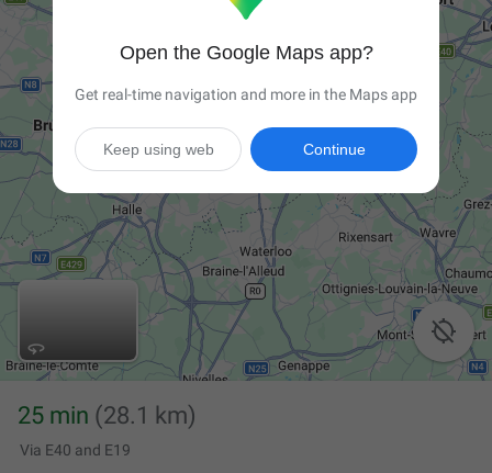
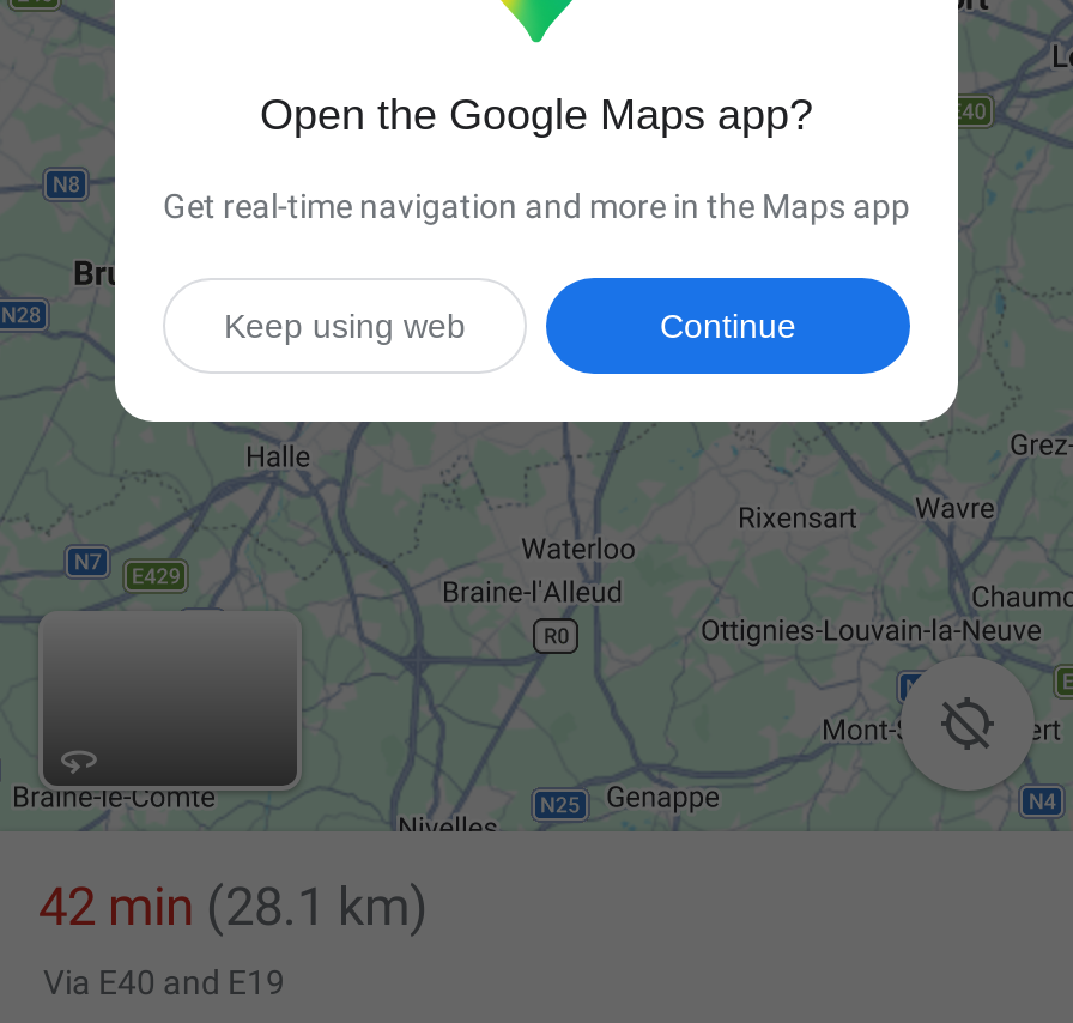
- 25 min (28.1 km)
+ 42 min (28.1 km)
